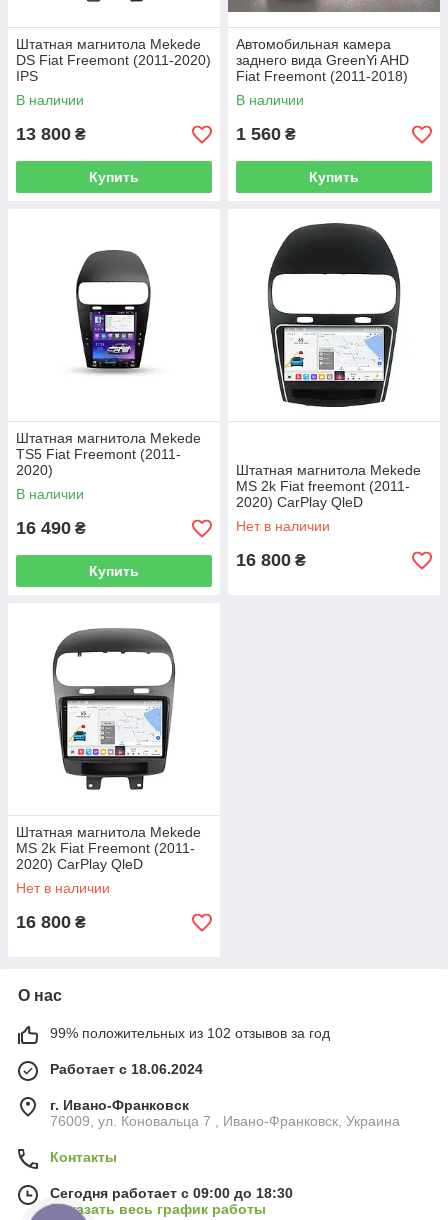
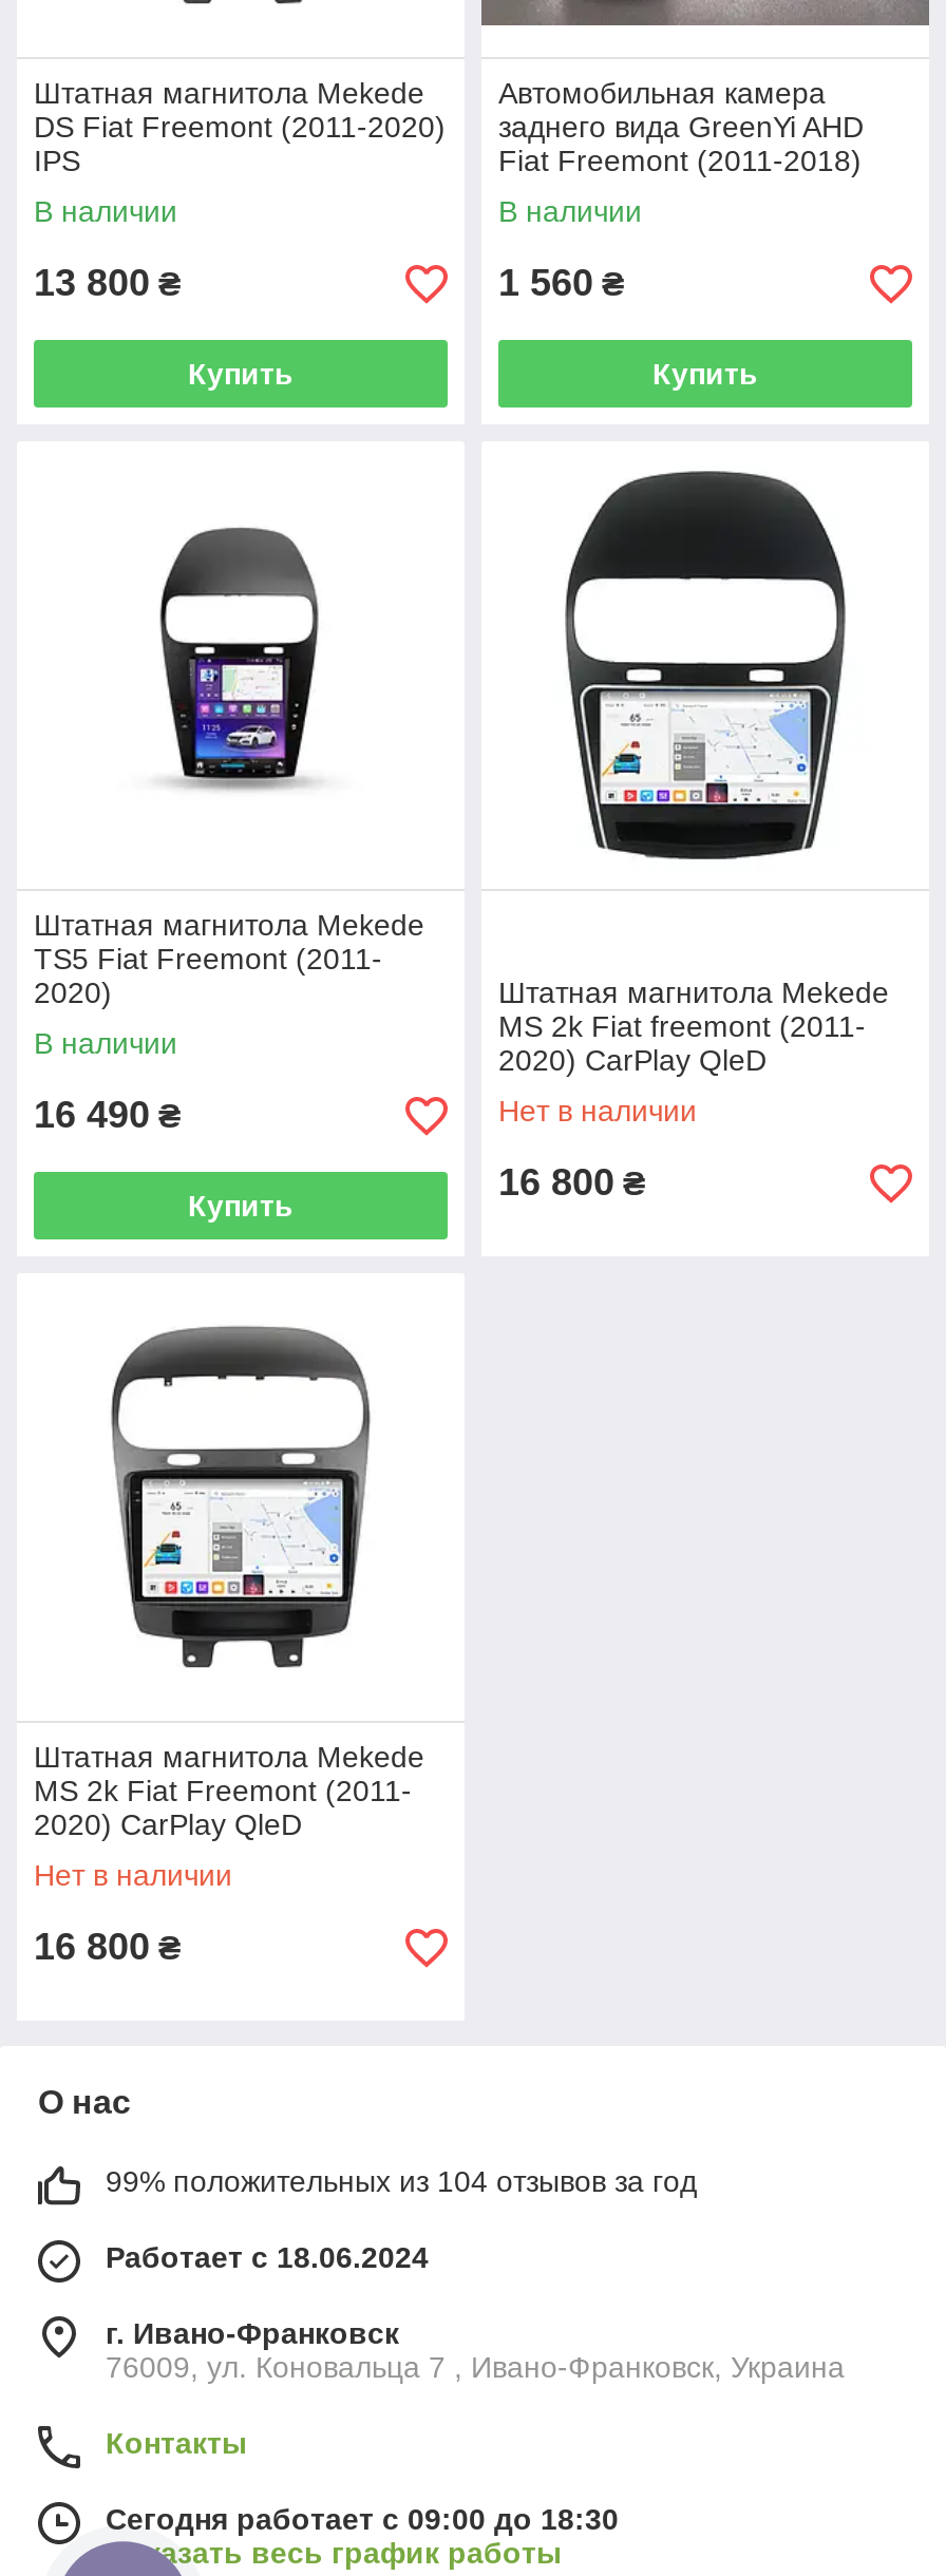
- 99% положительных из 102 отзывов за год
+ 99% положительных из 104 отзывов за год
